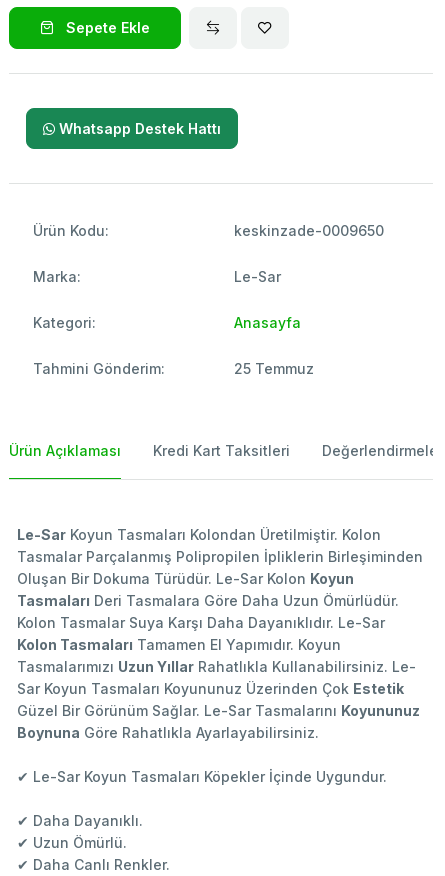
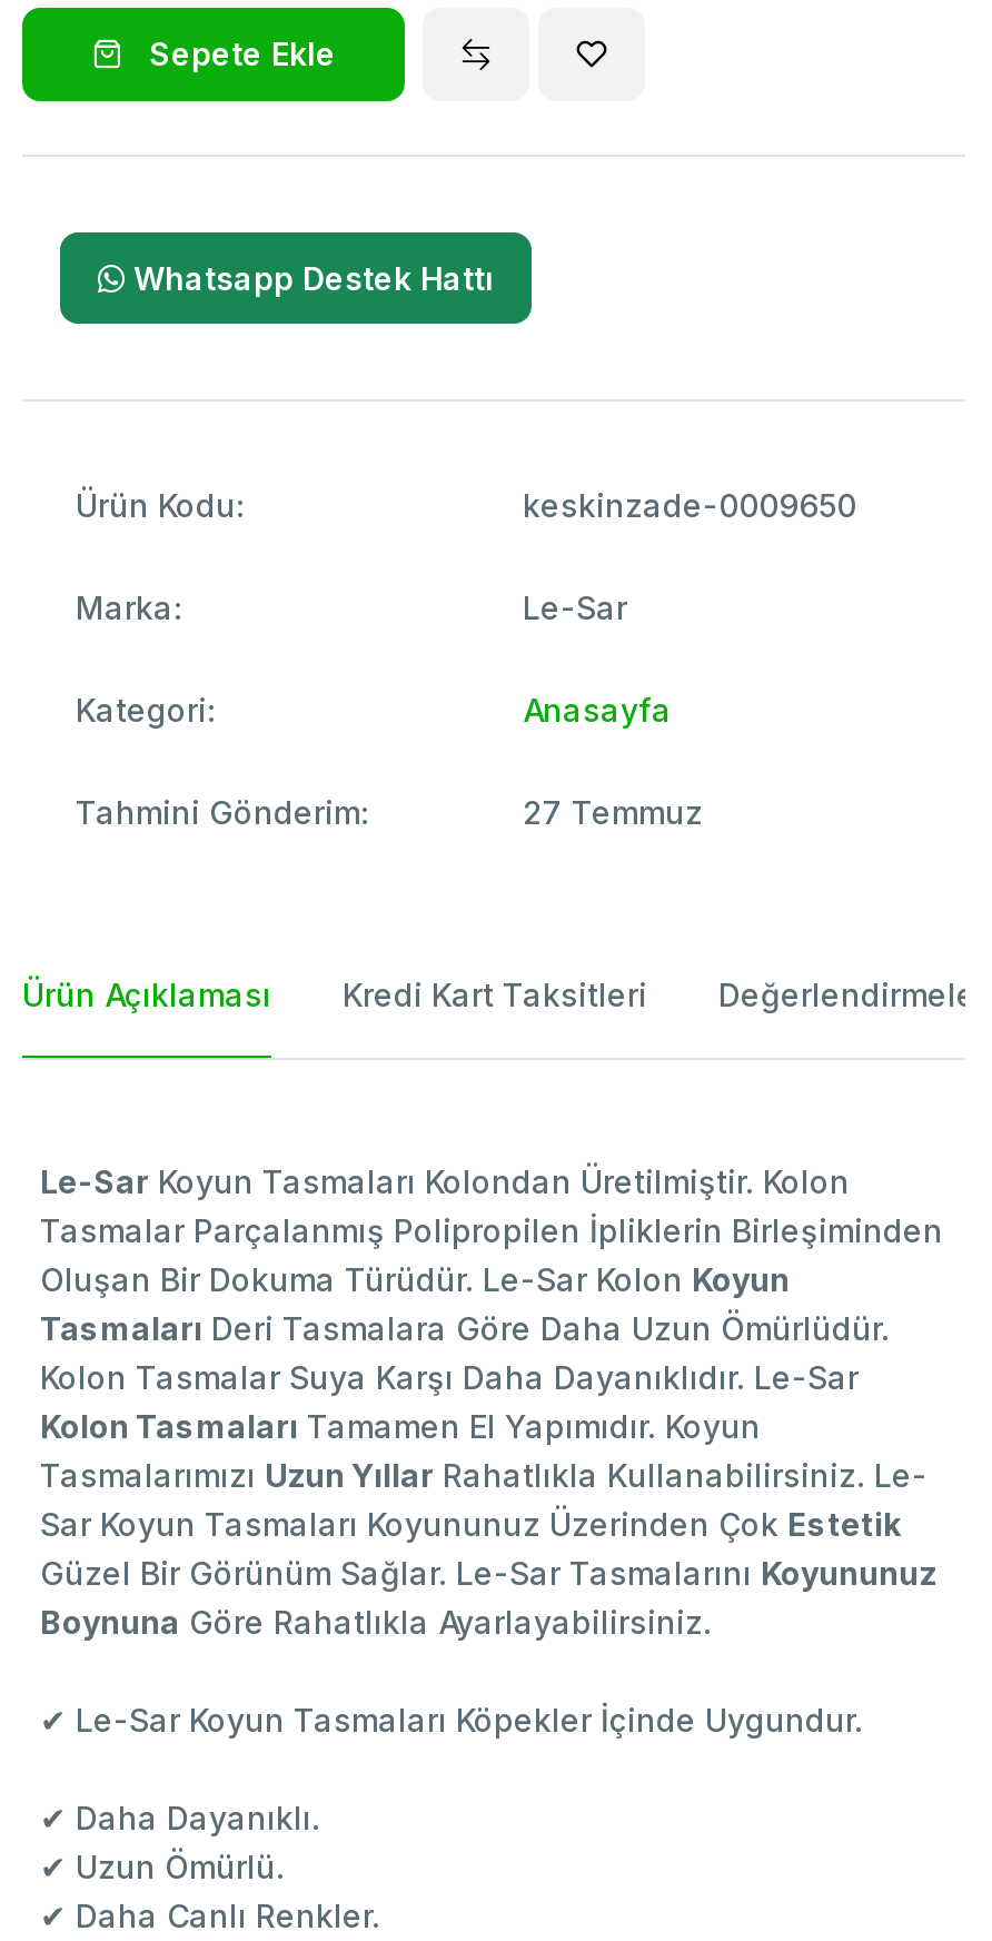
- 25 Temmuz
+ 27 Temmuz
